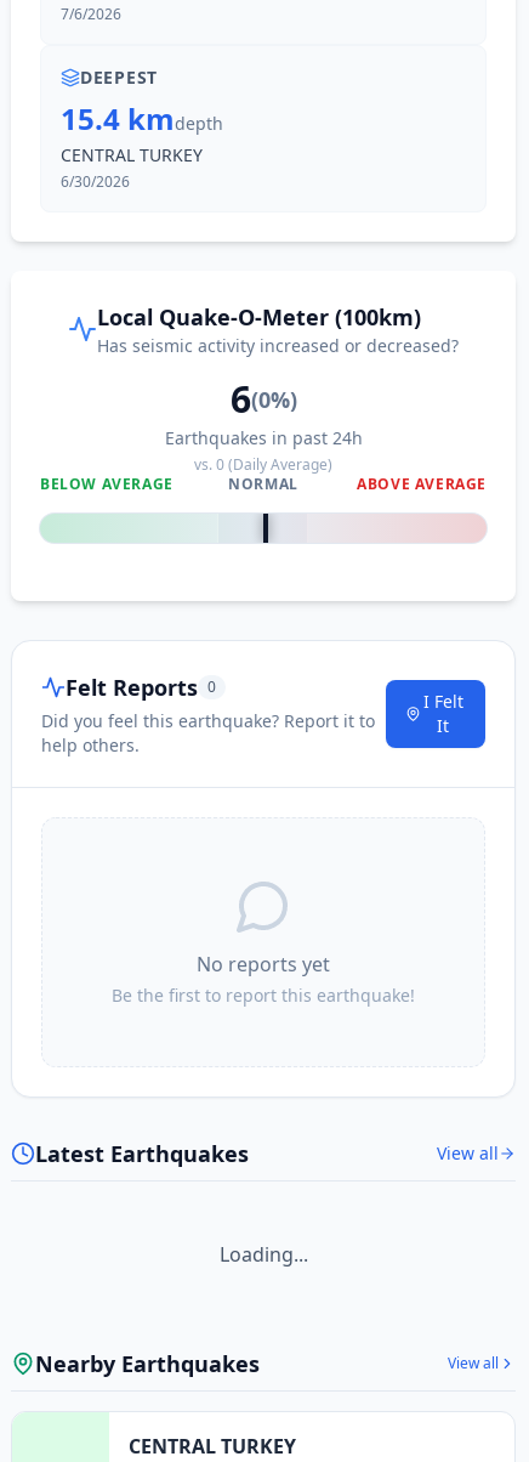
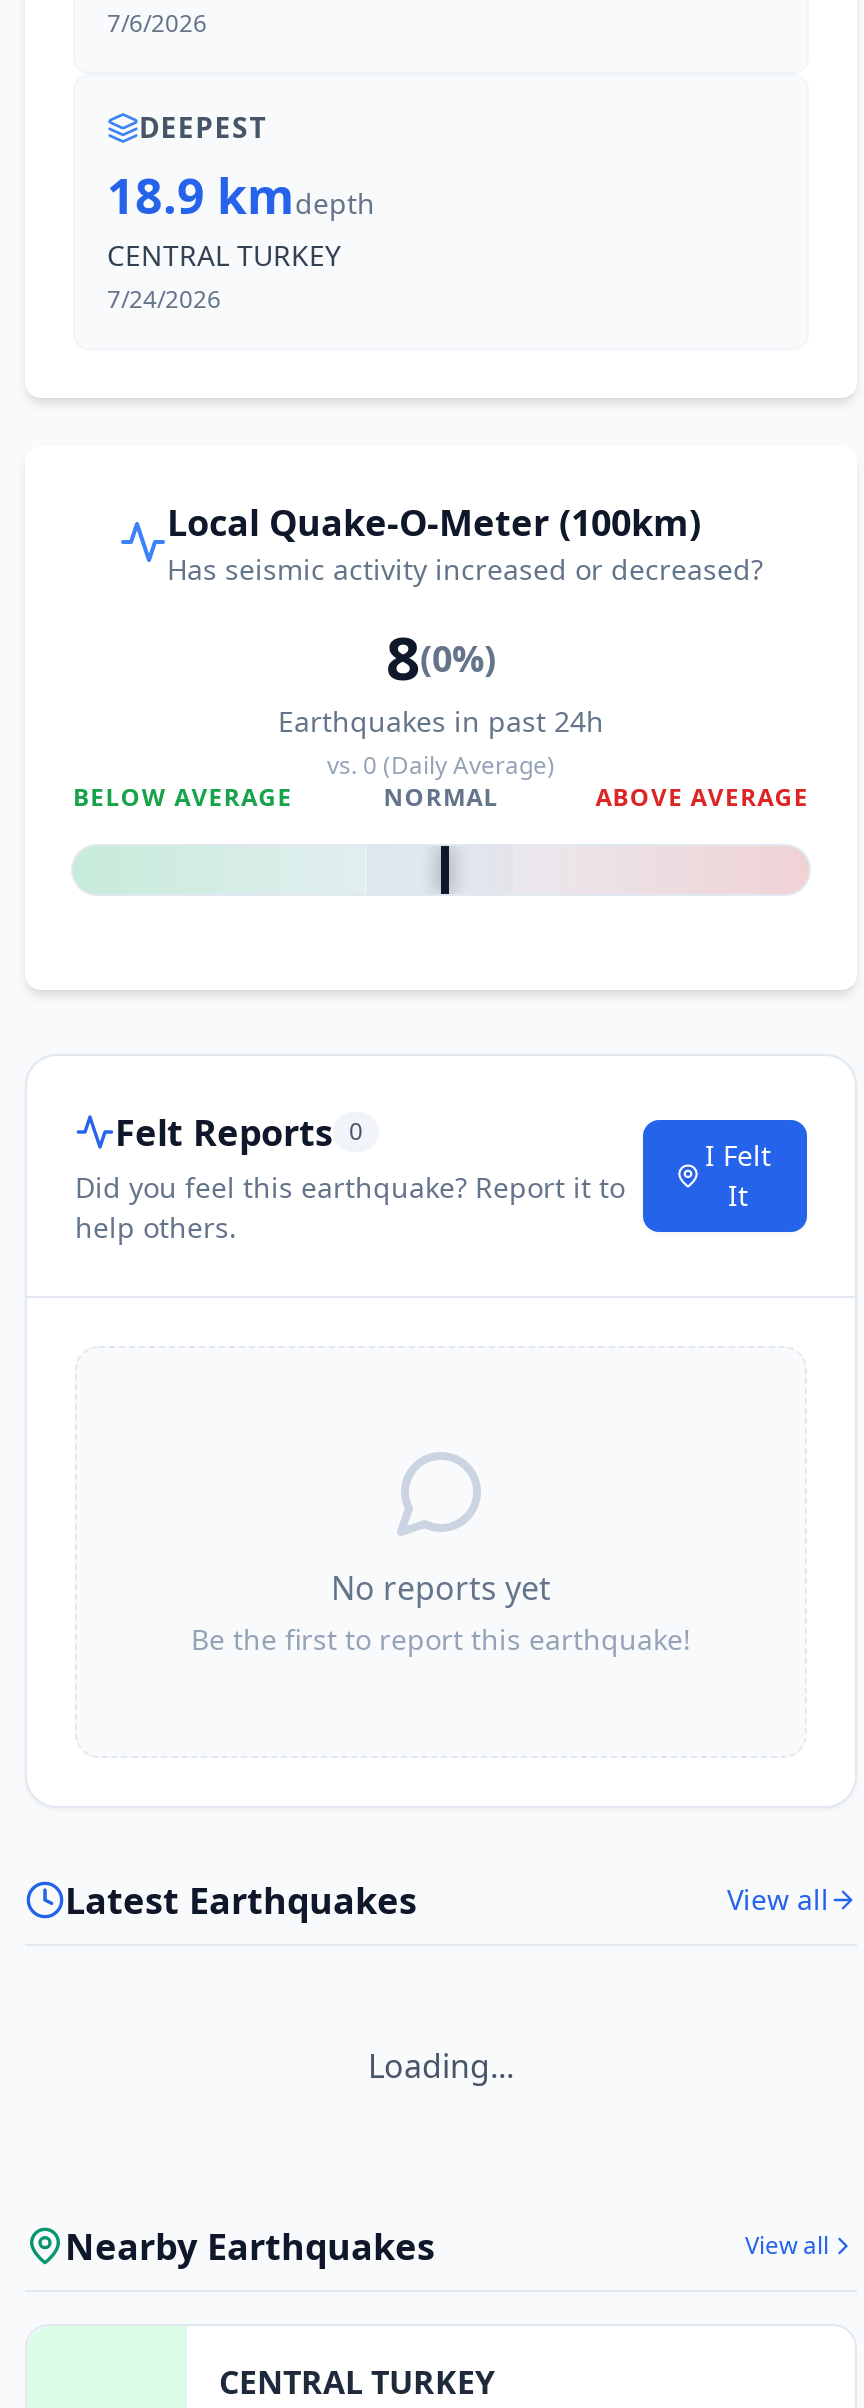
- 15.4 kmdepth
+ 18.9 kmdepth

- 6/30/2026
+ 7/24/2026

- 6(0%)
+ 8(0%)
